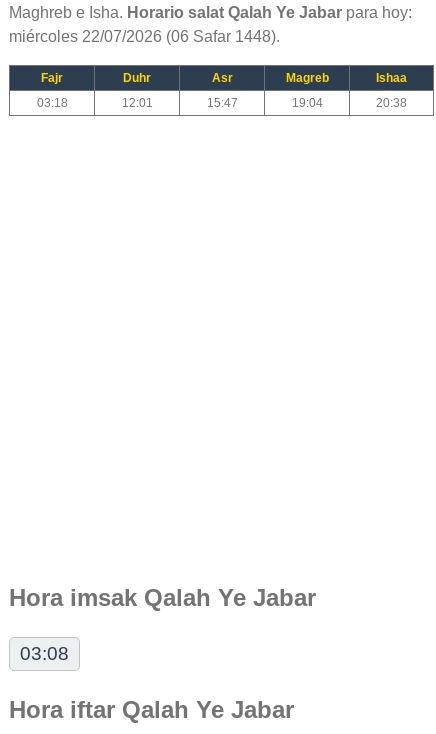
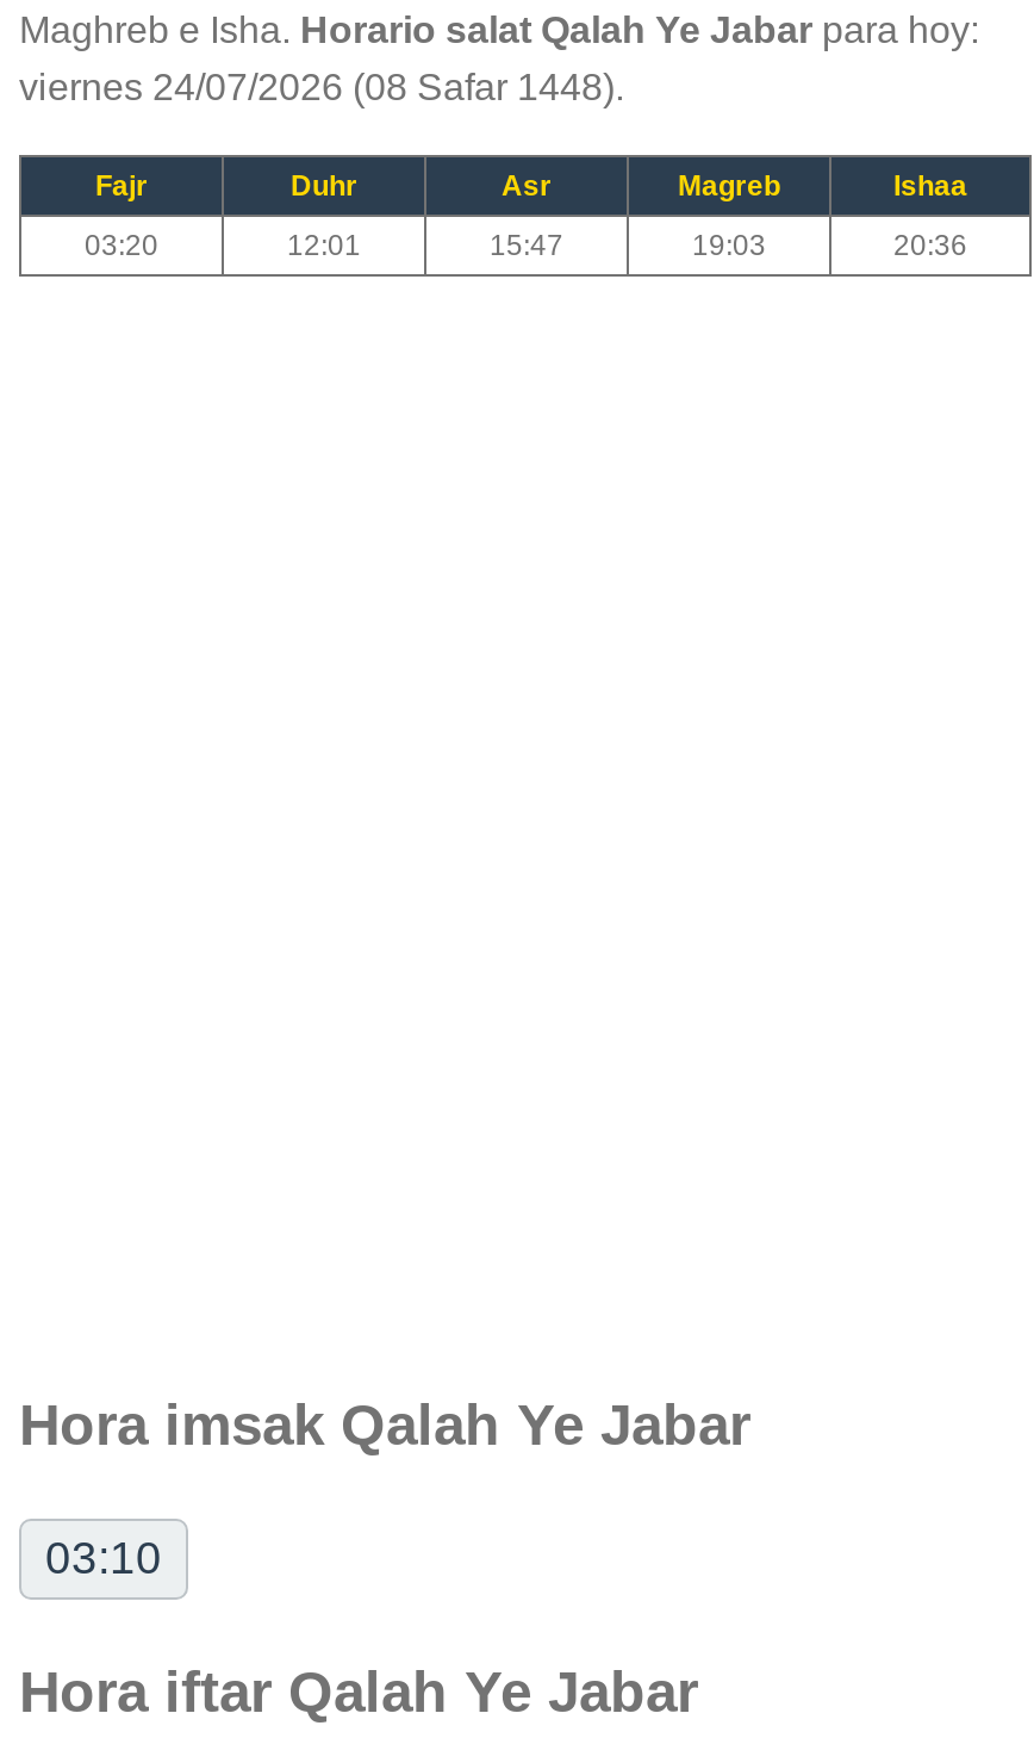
- miércoles 22/07/2026 (06 Safar 1448).
+ viernes 24/07/2026 (08 Safar 1448).

- 03:18
+ 03:20

- 19:04
+ 19:03

- 20:38
+ 20:36

- 03:08
+ 03:10
